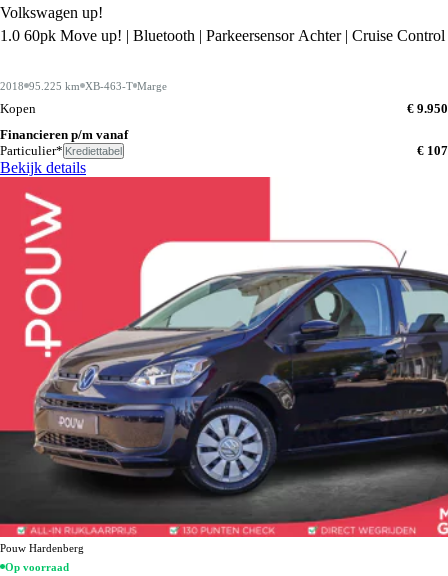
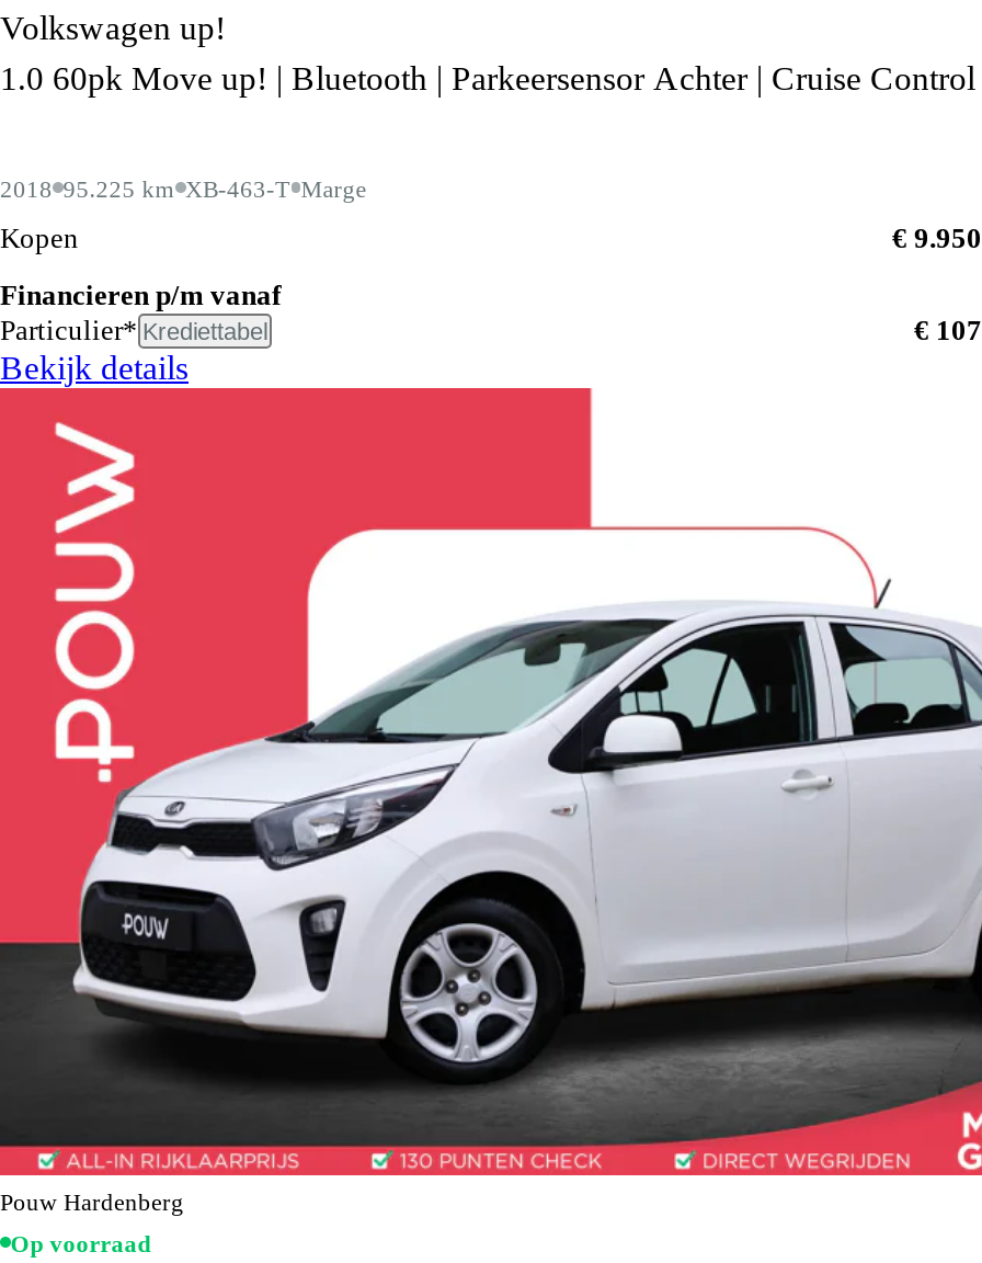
- [image]
+ [image]
